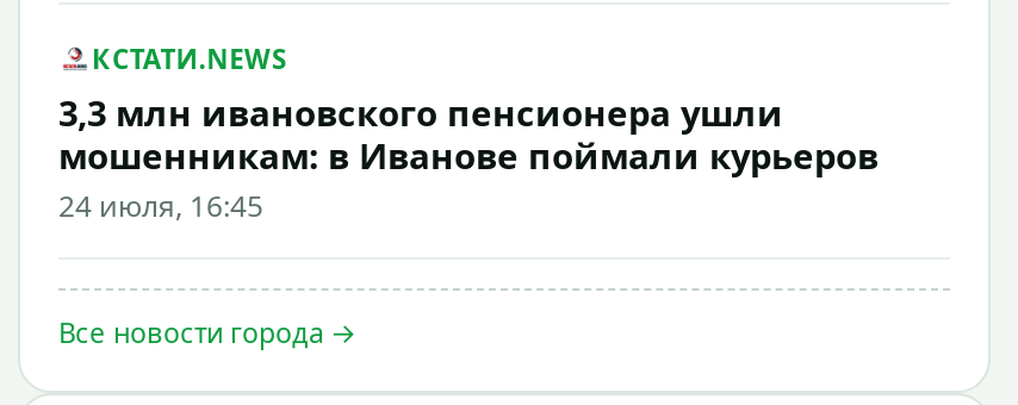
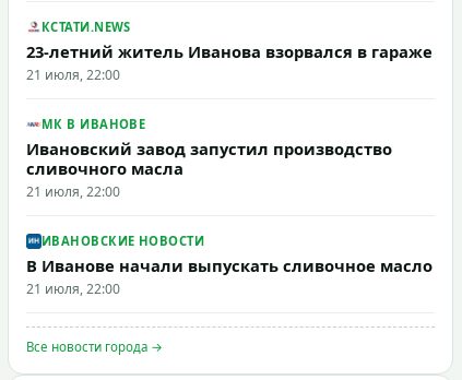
- 3,3 млн ивановского пенсионера ушли
- мошенникам: в Иванове поймали курьеров
- 24 июля, 16:45
+ 23-летний житель Иванова взорвался в гараже
+ 21 июля, 22:00
+ МК В ИВАНОВЕ
+ Ивановский завод запустил производство
+ сливочного масла
+ 21 июля, 22:00
+ ИВАНОВСКИЕ НОВОСТИ
+ В Иванове начали выпускать сливочное масло
+ 21 июля, 22:00
